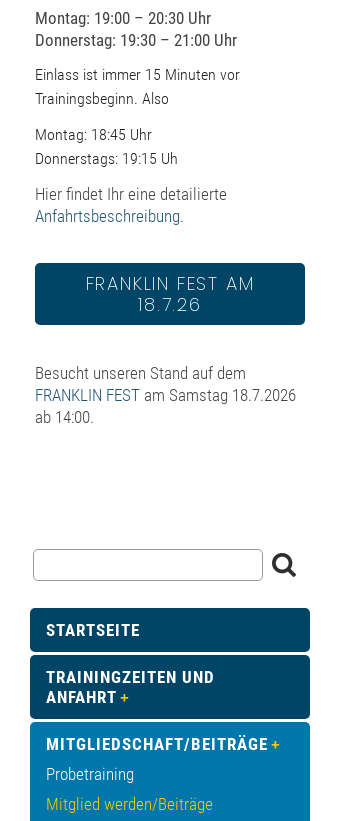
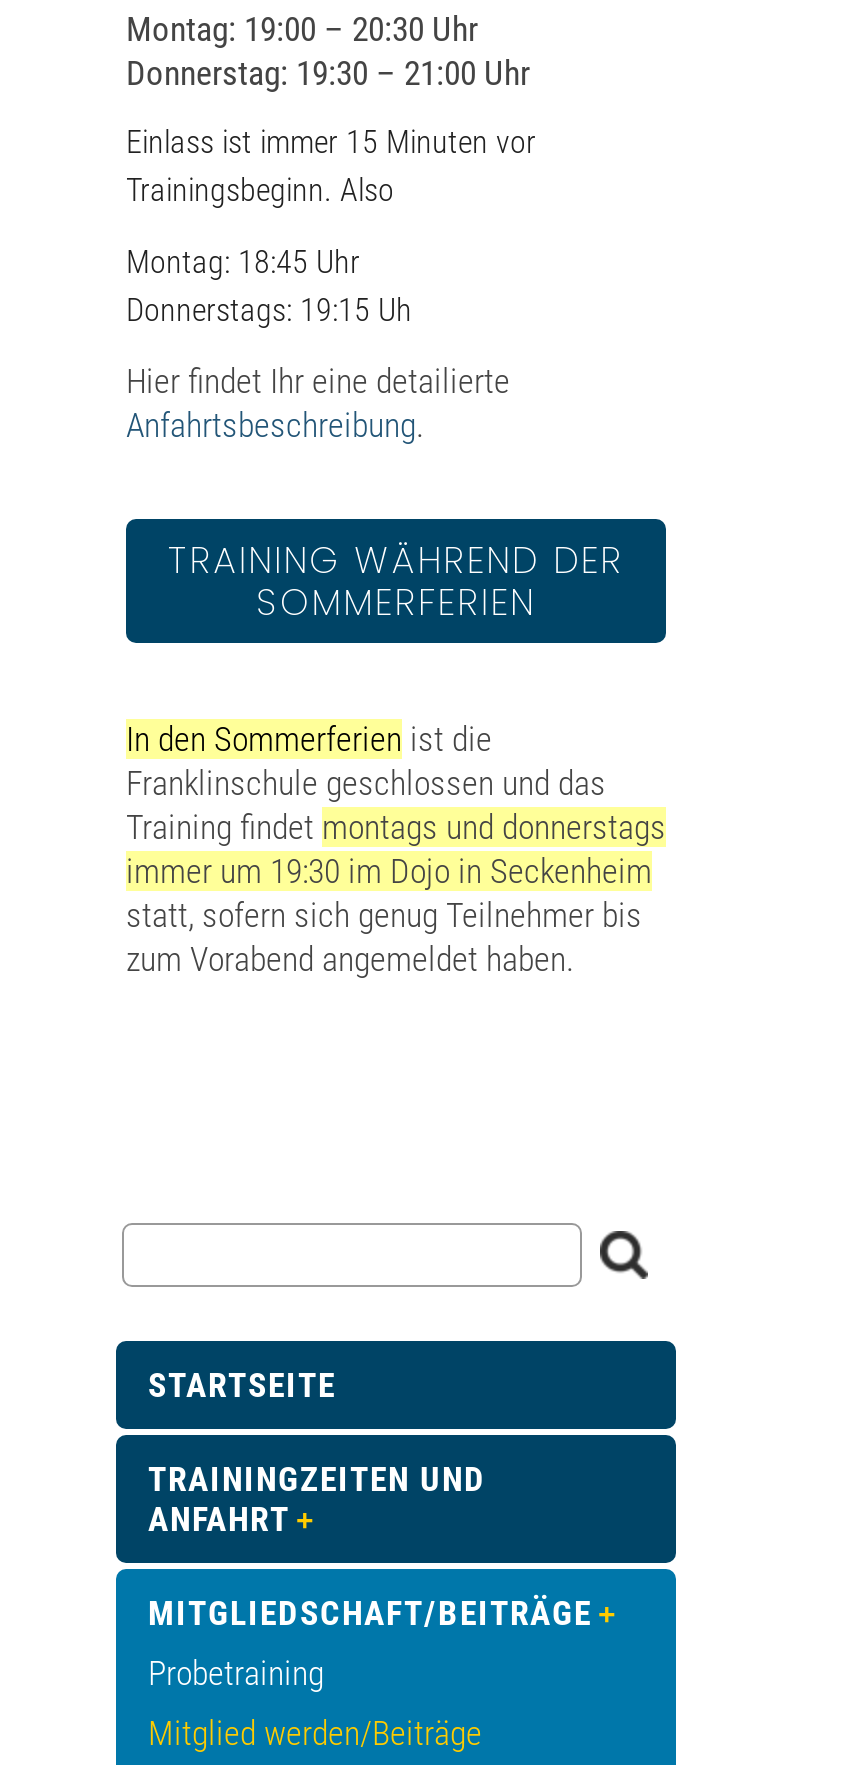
- FRANKLIN FEST AM
- 18.7.26
+ TRAINING WÄHREND DER
+ SOMMERFERIEN

- Besucht unseren Stand auf dem
- FRANKLIN FEST am Samstag 18.7.2026
- ab 14:00.
+ In den Sommerferien ist die
+ Franklinschule geschlossen und das
+ Training findet montags und donnerstags
+ immer um 19:30 im Dojo in Seckenheim
+ statt, sofern sich genug Teilnehmer bis
+ zum Vorabend angemeldet haben.
